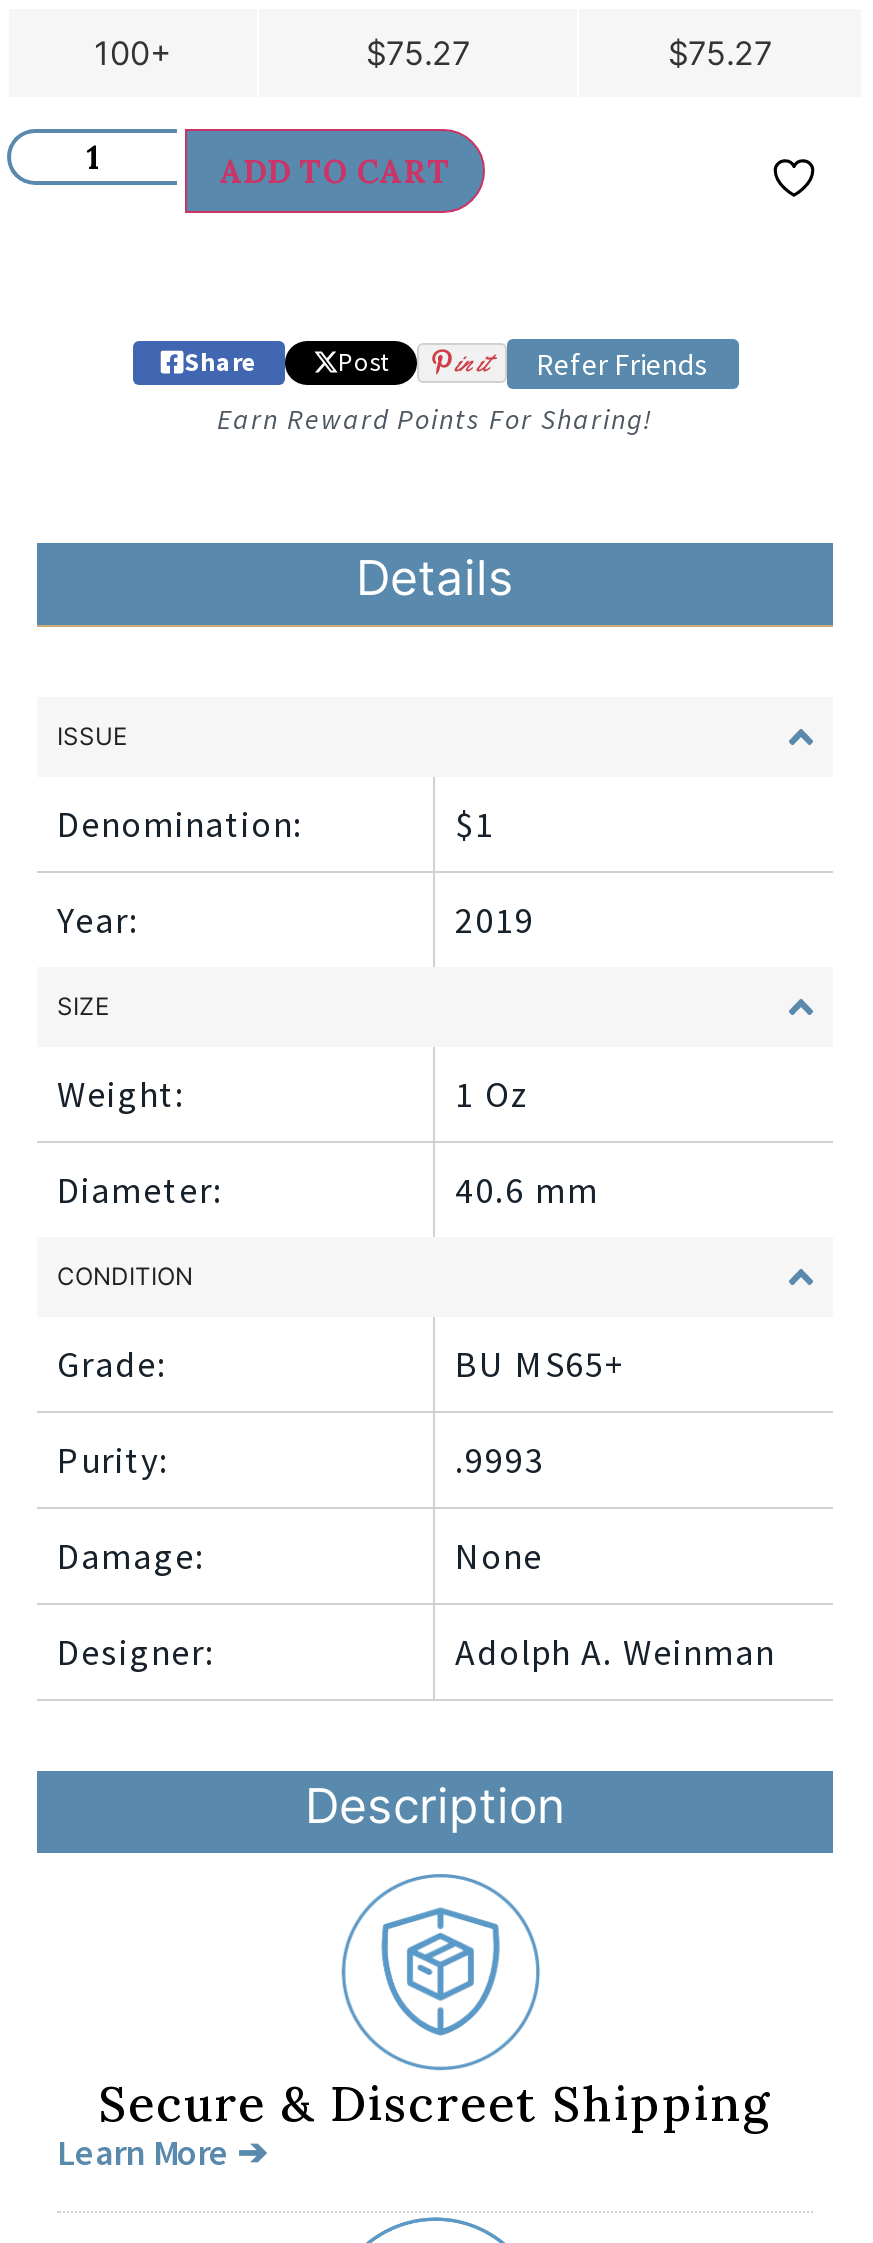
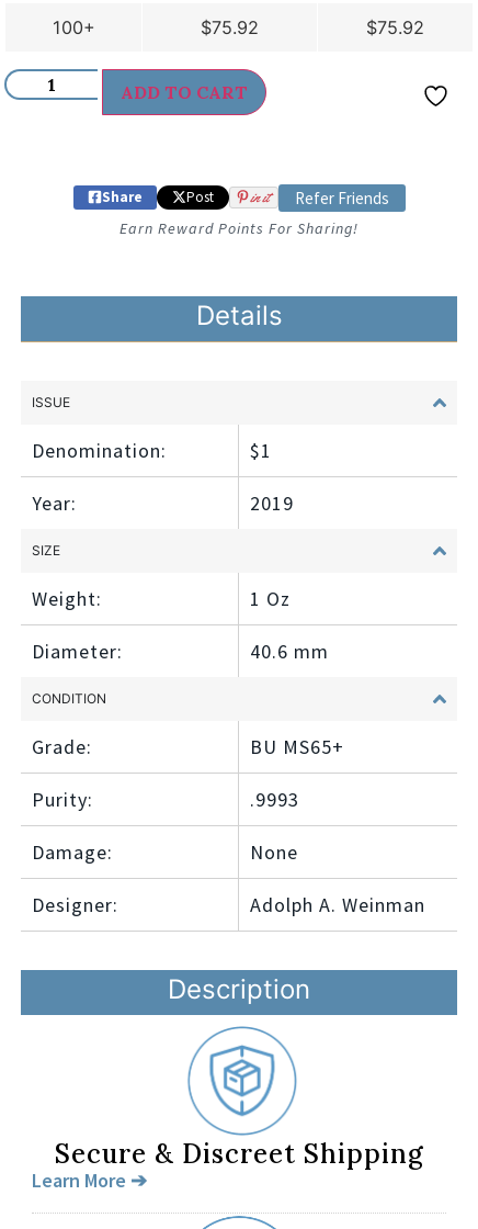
- $75.27
+ $75.92

- $75.27
+ $75.92
